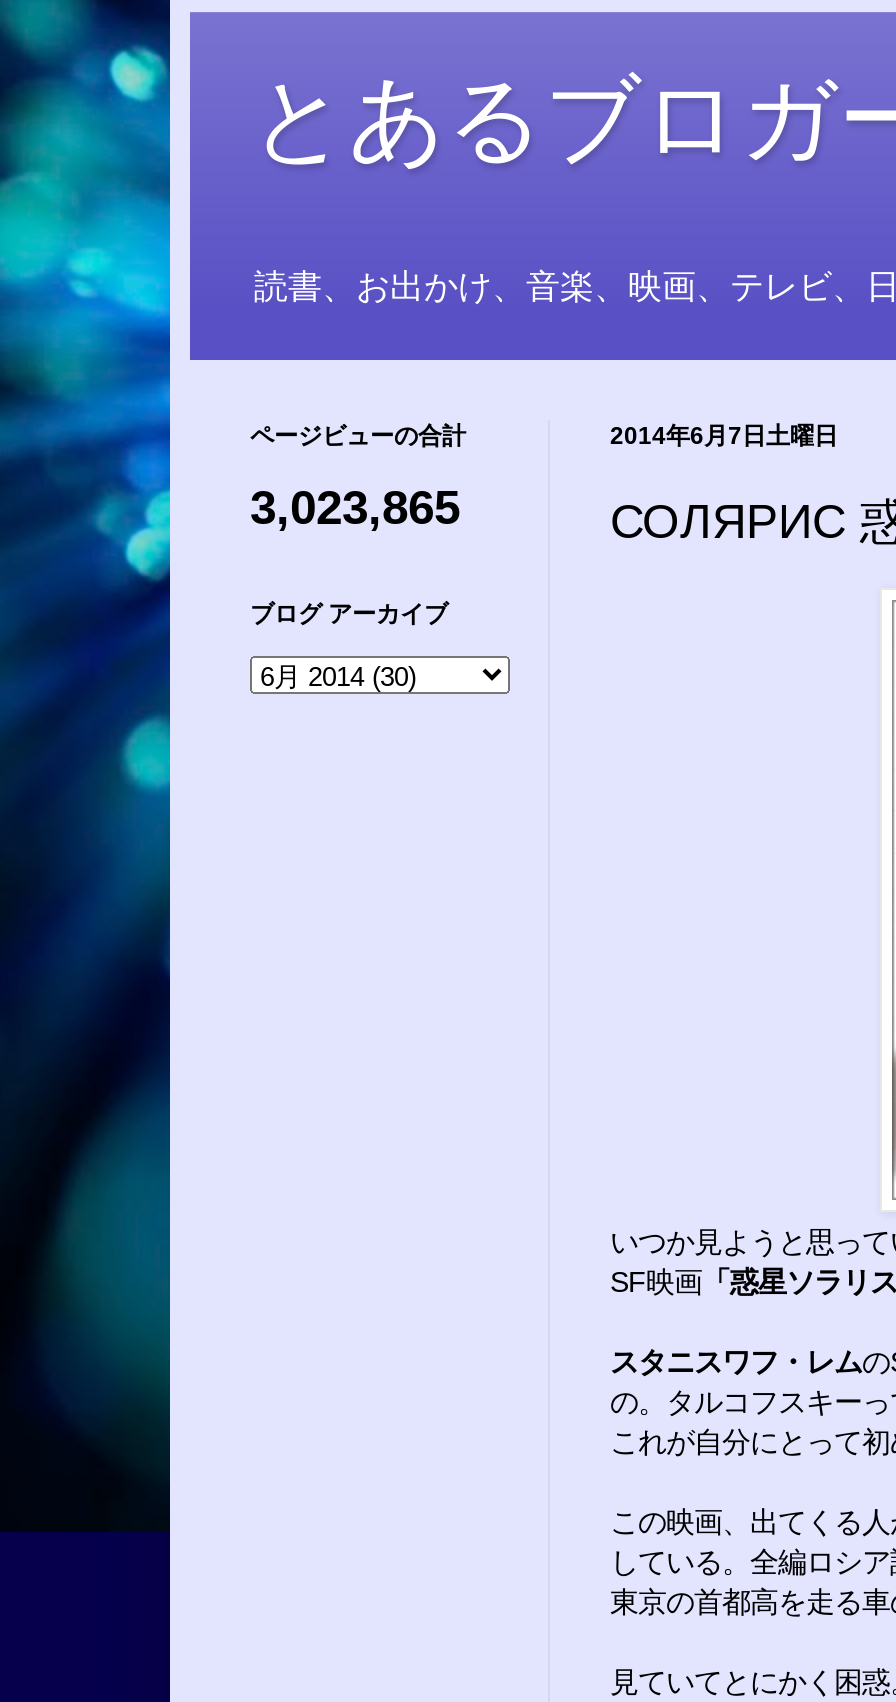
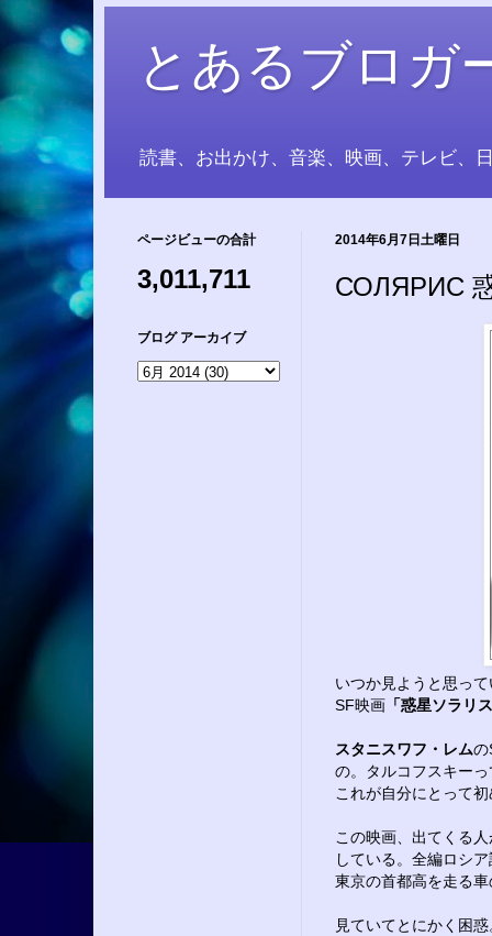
- 3,023,865
+ 3,011,711
